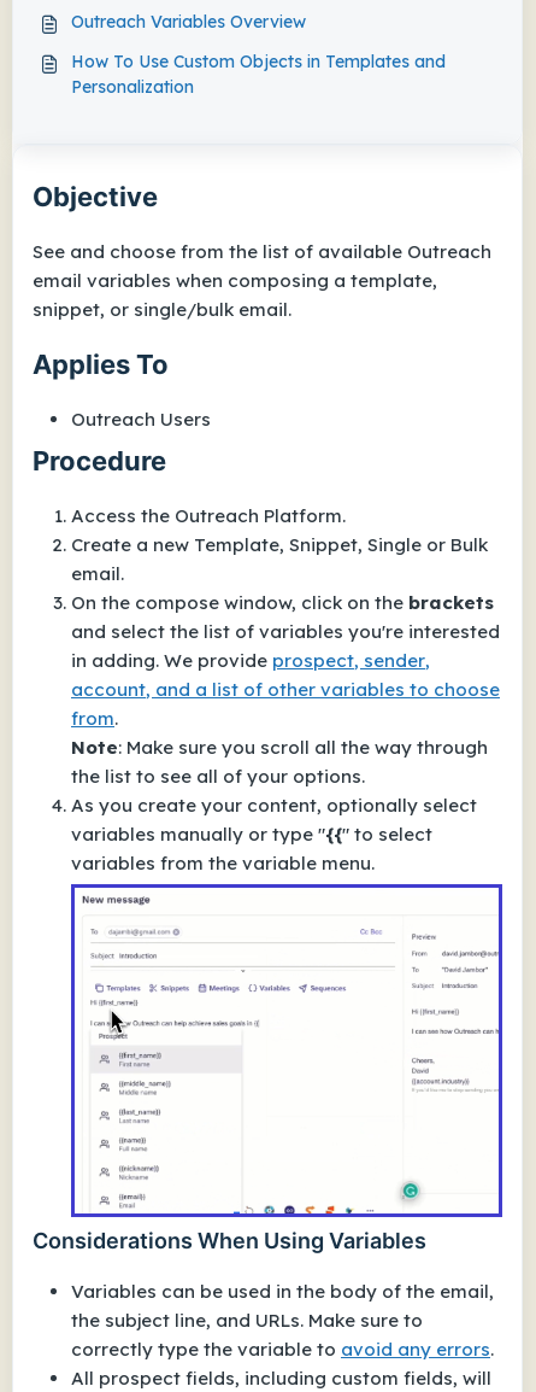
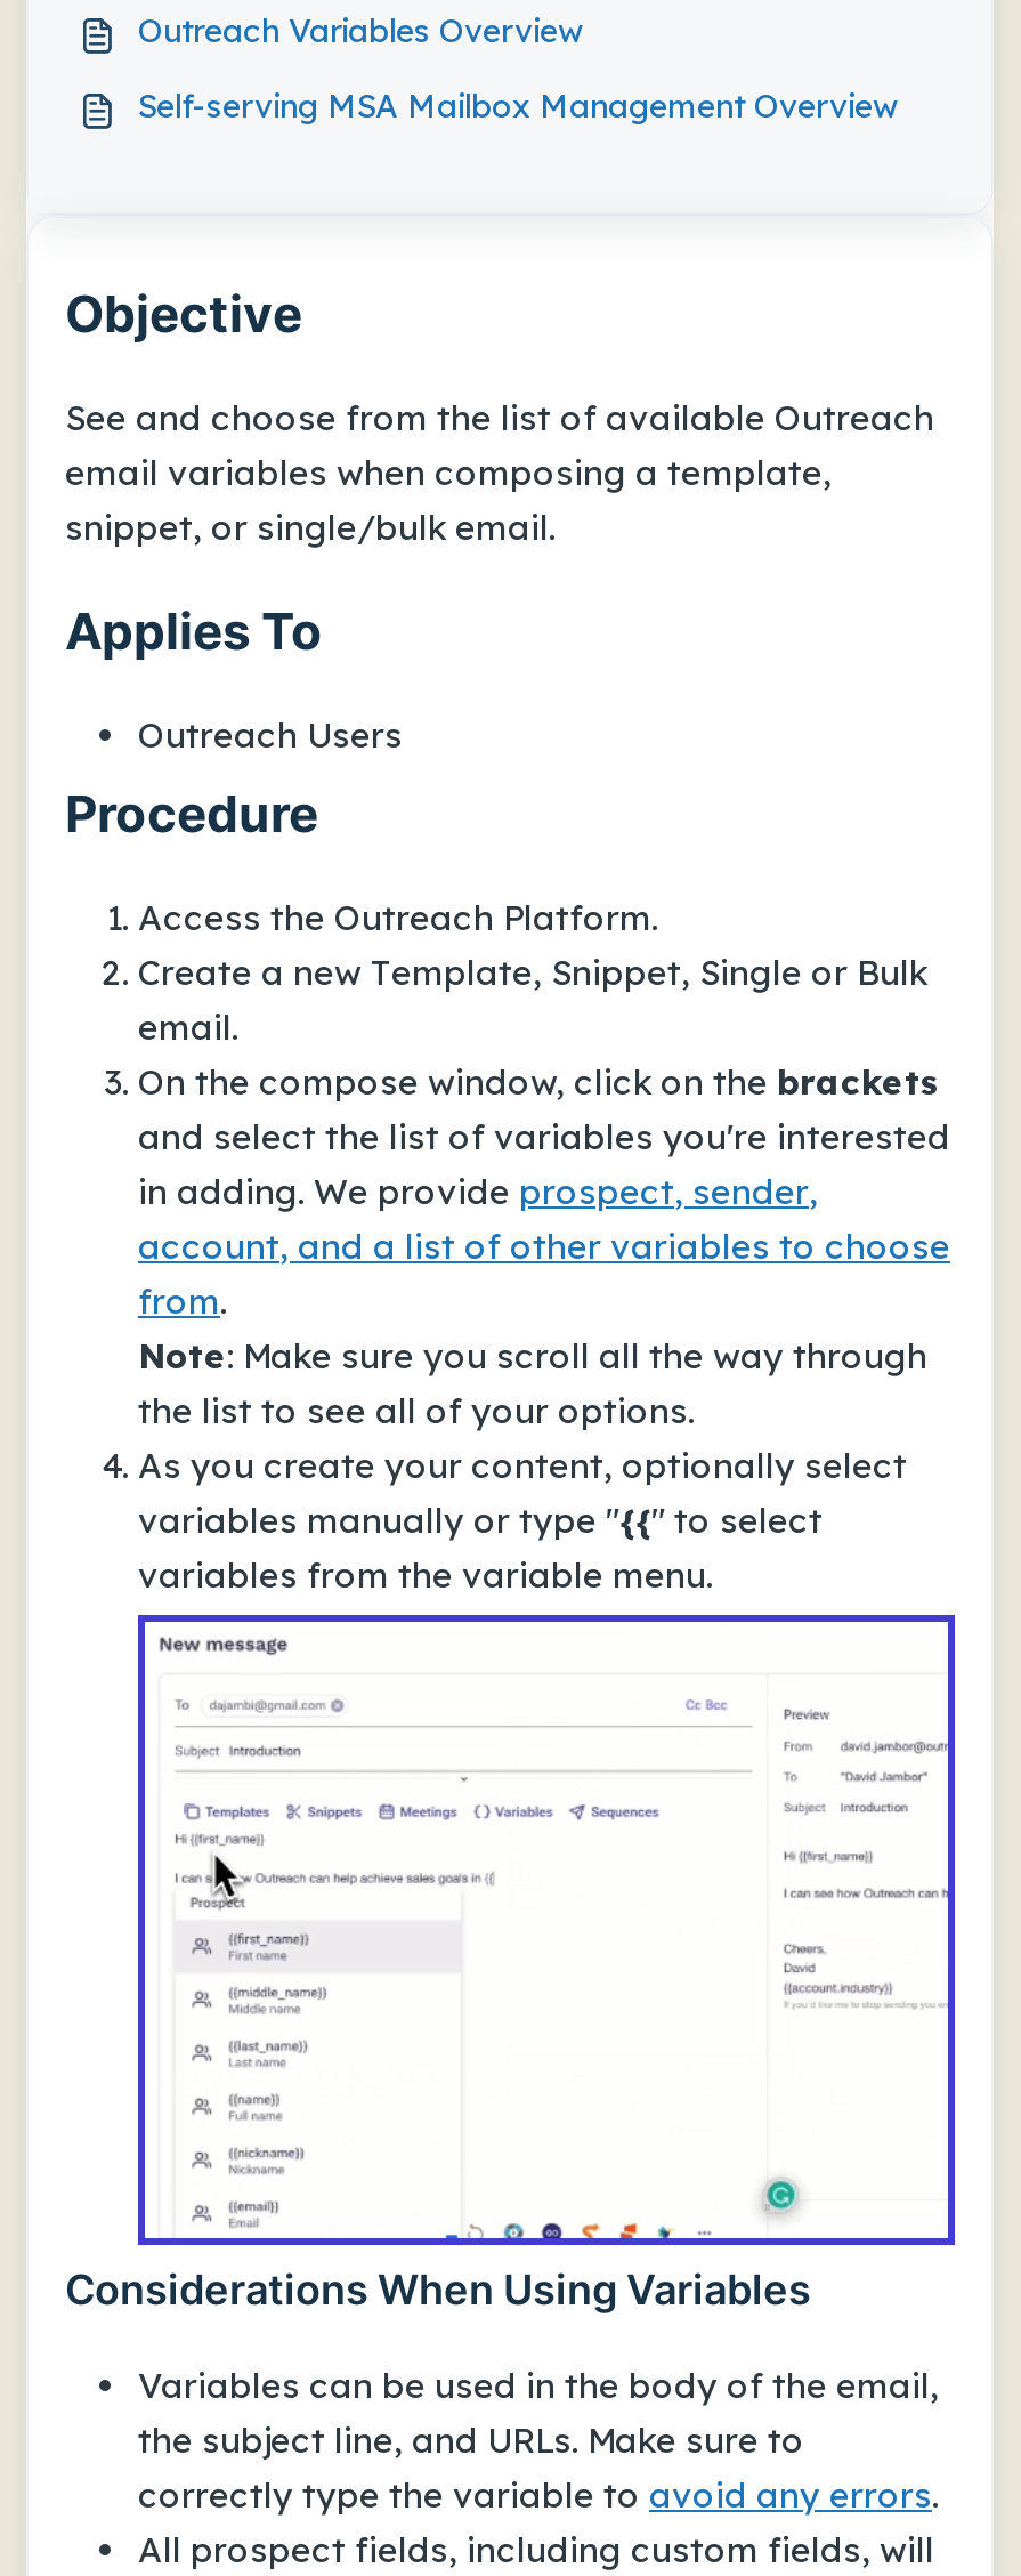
- How To Use Custom Objects in Templates and
- Personalization
+ Self-serving MSA Mailbox Management Overview
